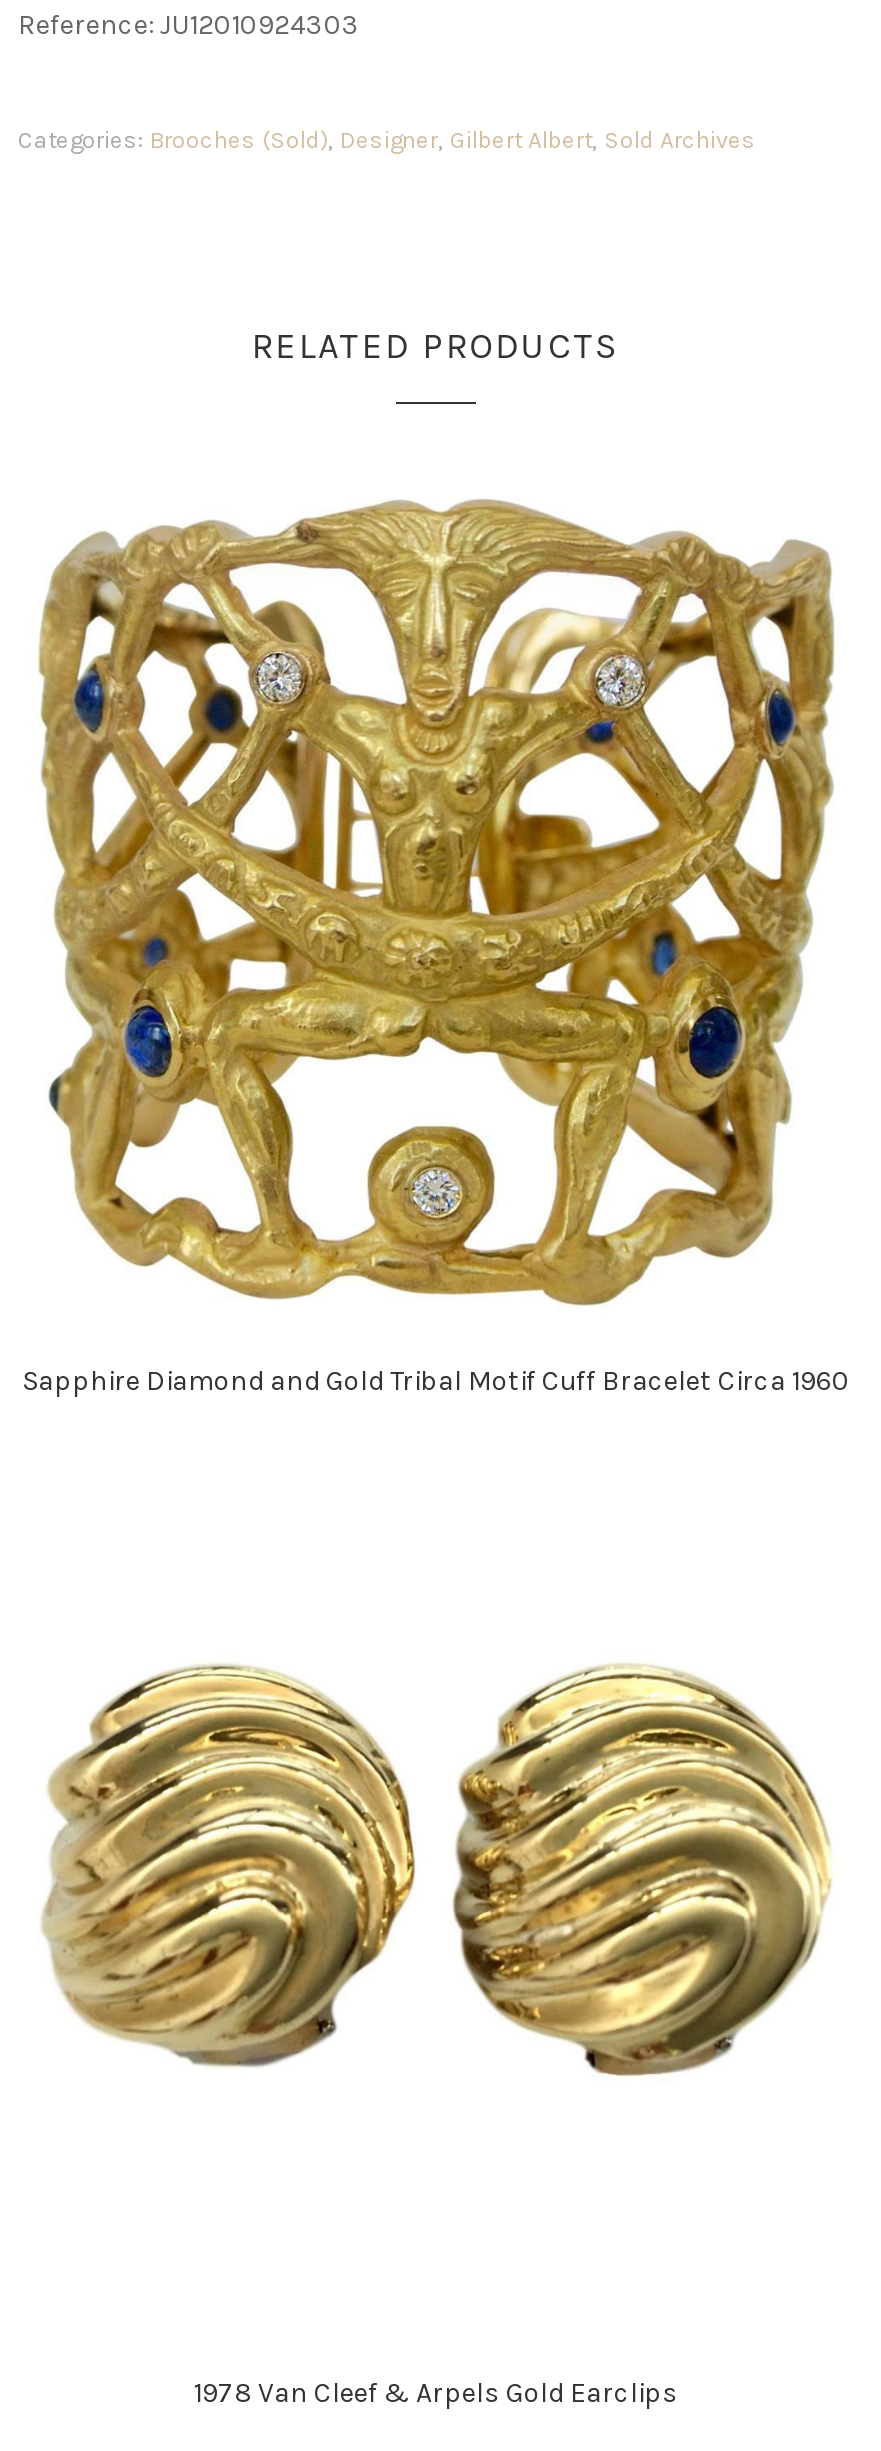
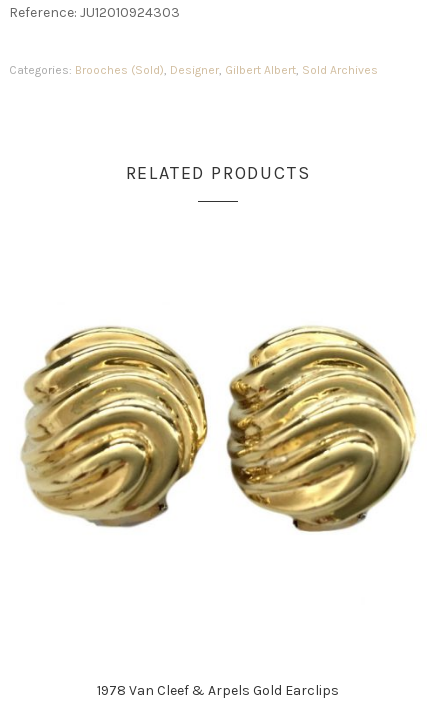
- [image]
- Sapphire Diamond and Gold Tribal Motif Cuff Bracelet Circa 1960
